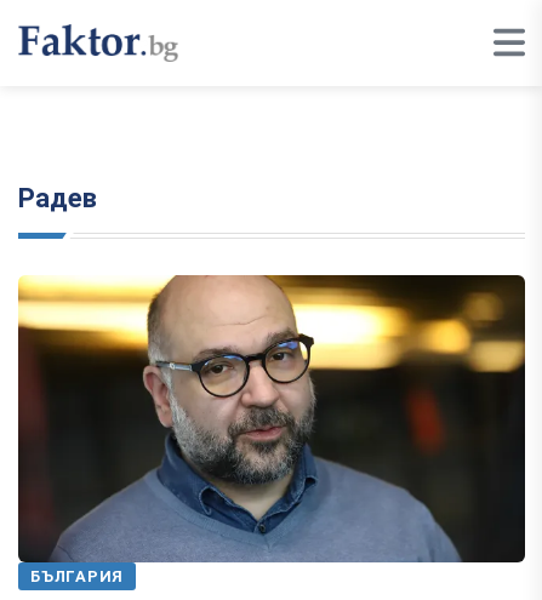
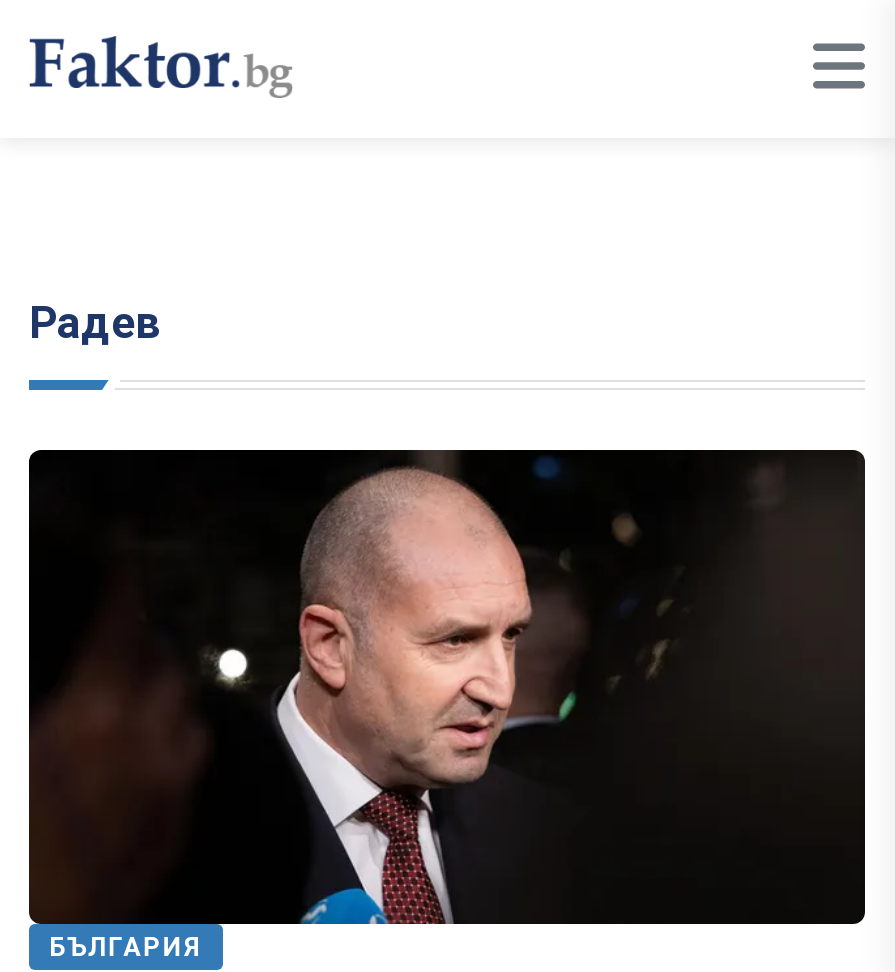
- [image]
+ [image]
